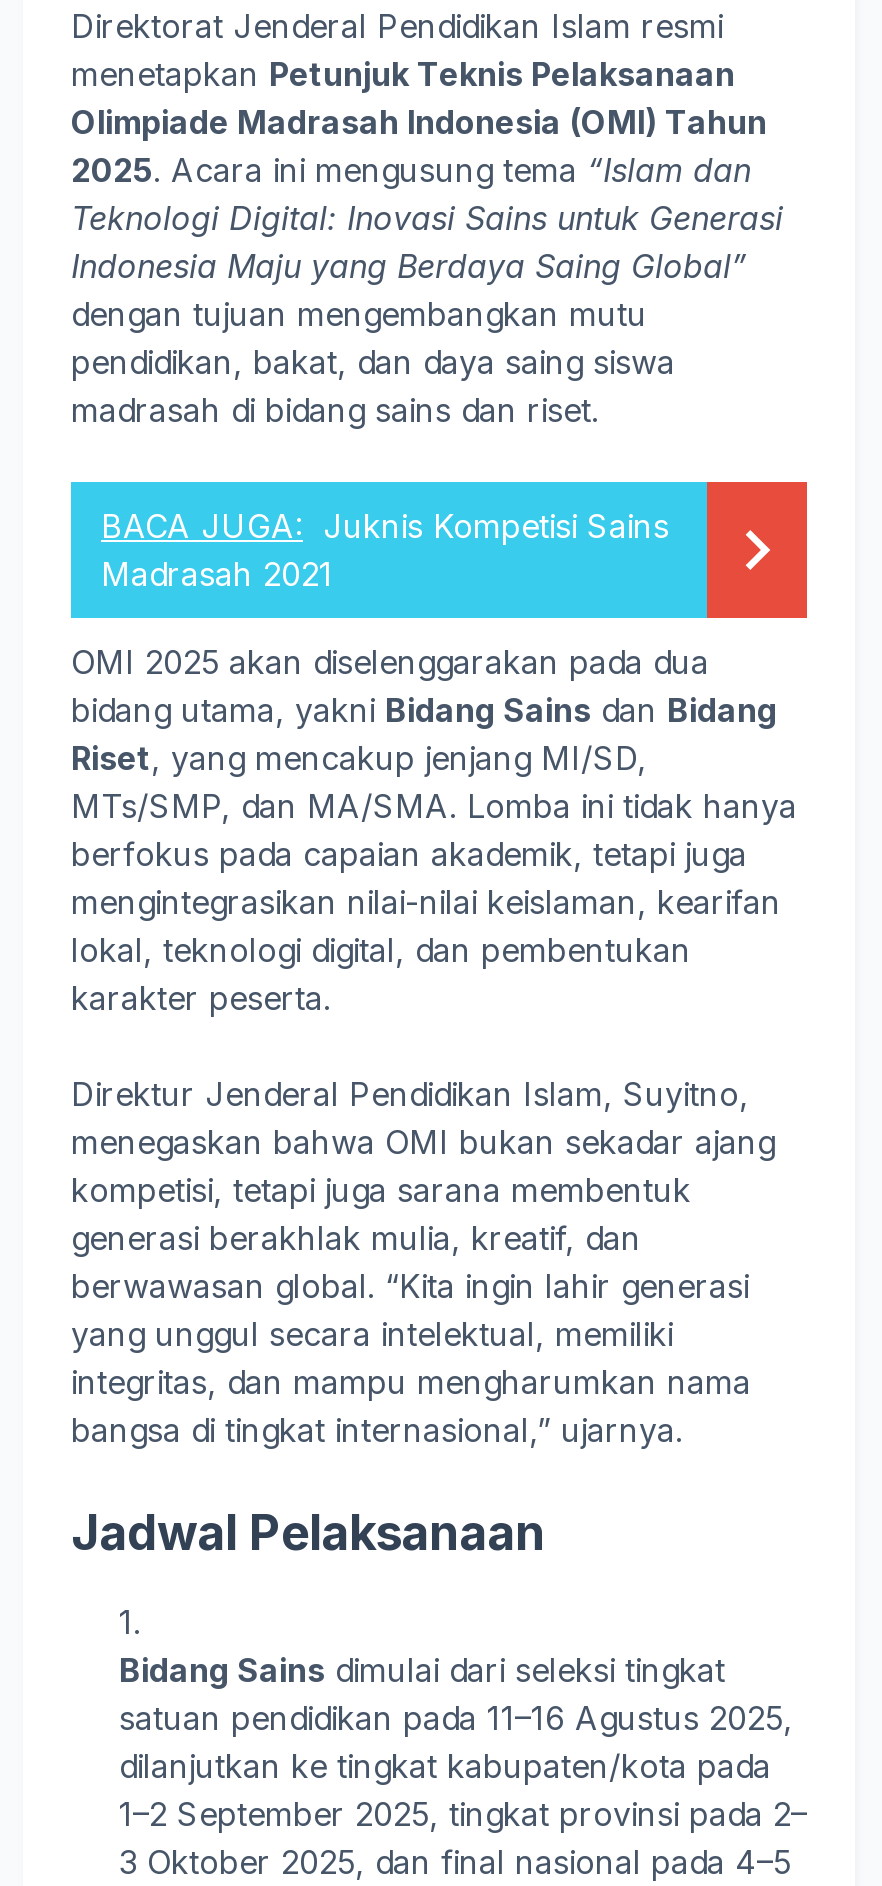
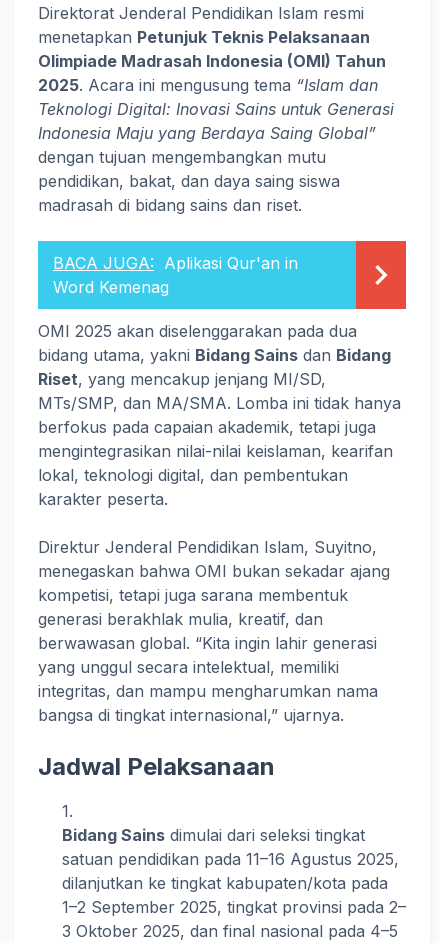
- BACA JUGA: Juknis Kompetisi Sains
- Madrasah 2021
+ BACA JUGA: Aplikasi Qur'an in
+ Word Kemenag
